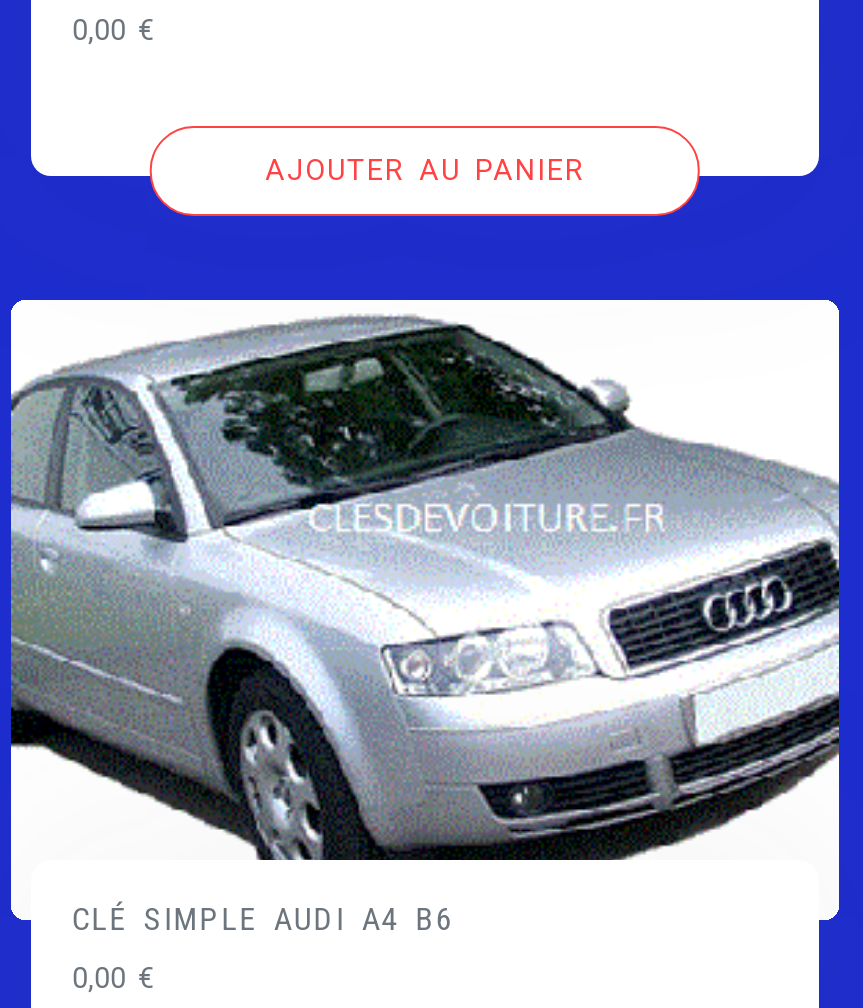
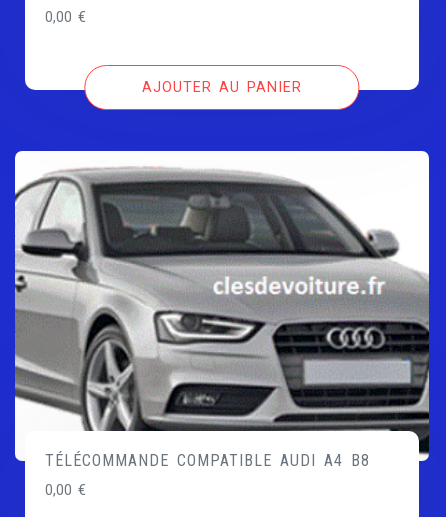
- [image]
- CLÉ SIMPLE AUDI A4 B6
+ [image]
+ TÉLÉCOMMANDE COMPATIBLE AUDI A4 B8
